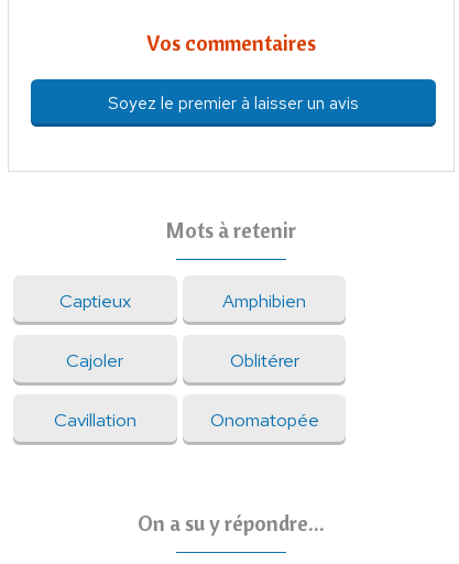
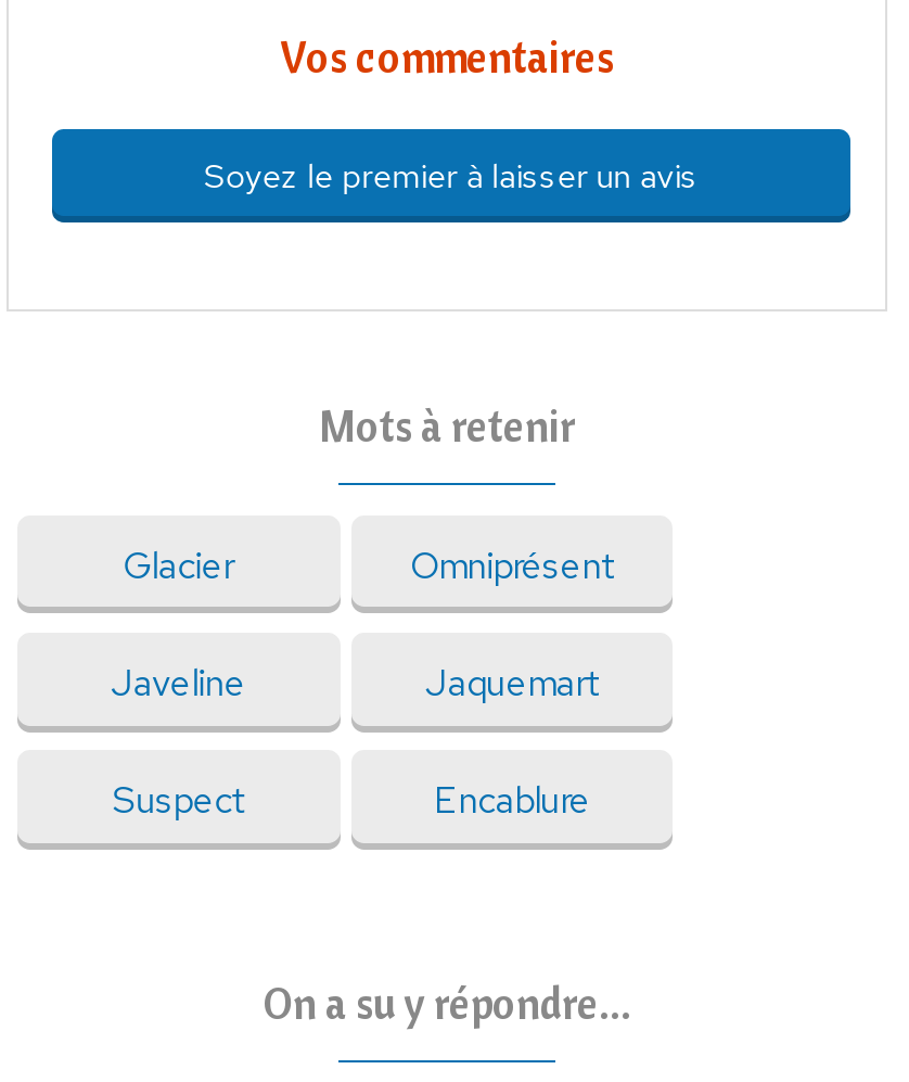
- Captieux
- Amphibien
+ Glacier
+ Omniprésent

- Cajoler
- Oblitérer
+ Javeline
+ Jaquemart

- Cavillation
- Onomatopée
+ Suspect
+ Encablure
